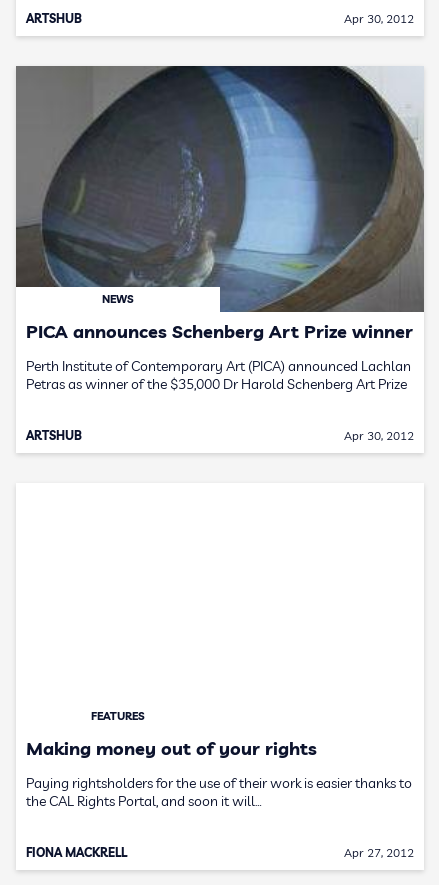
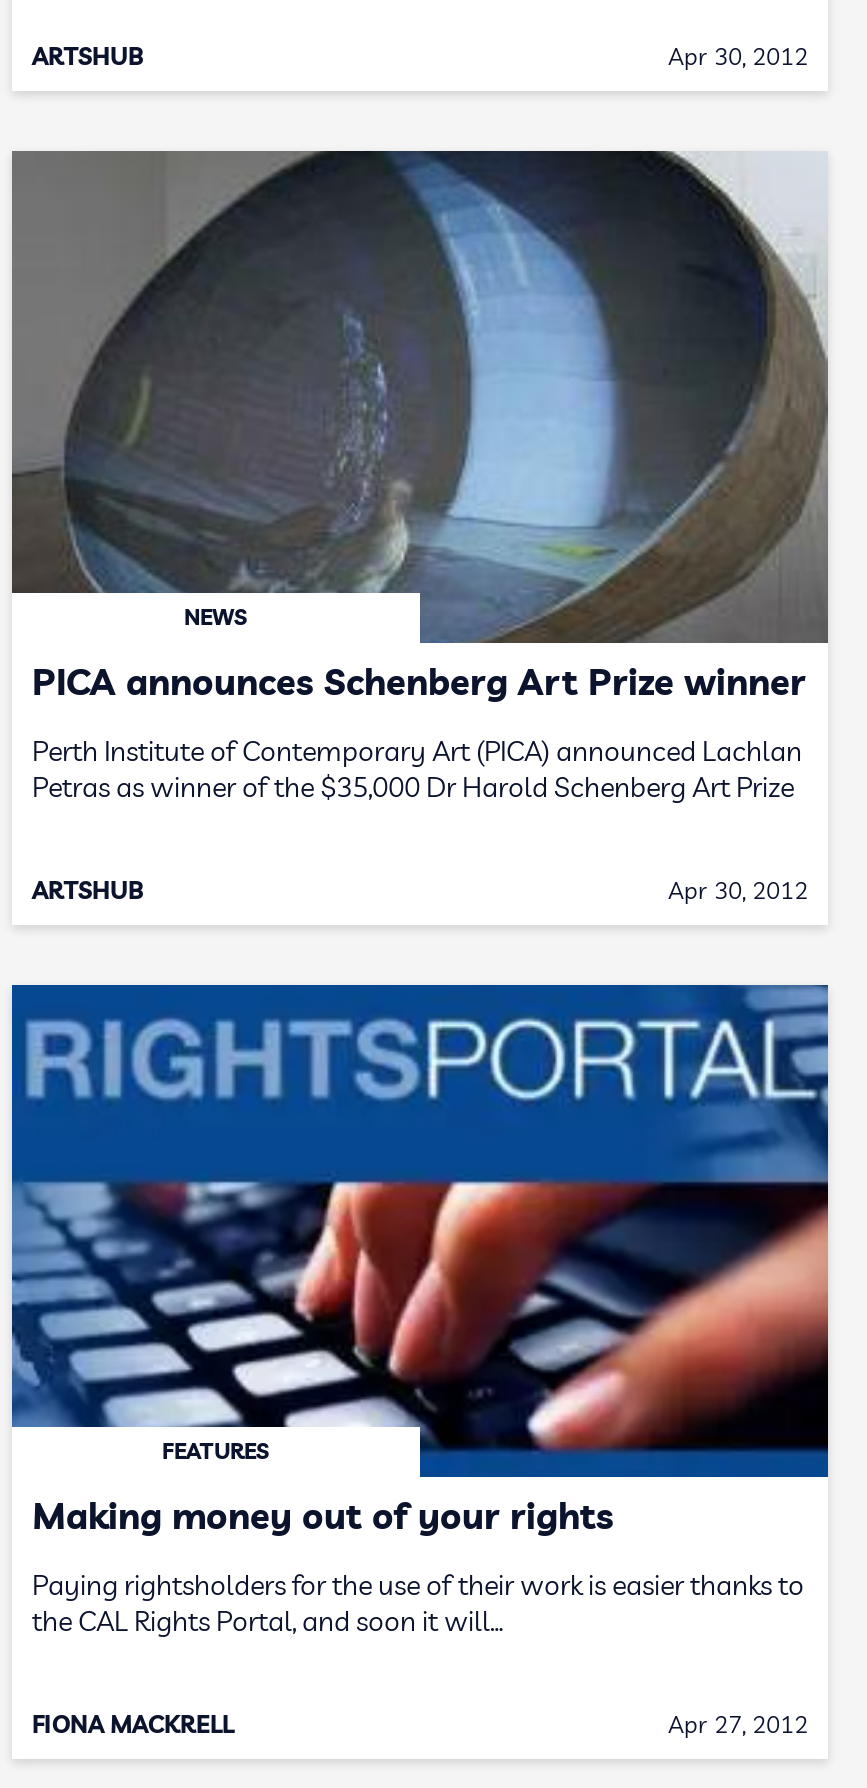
+ [image]
